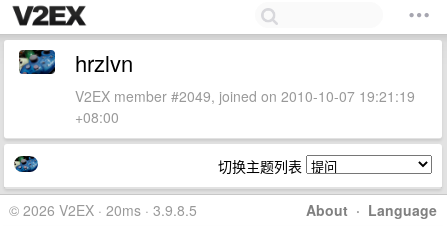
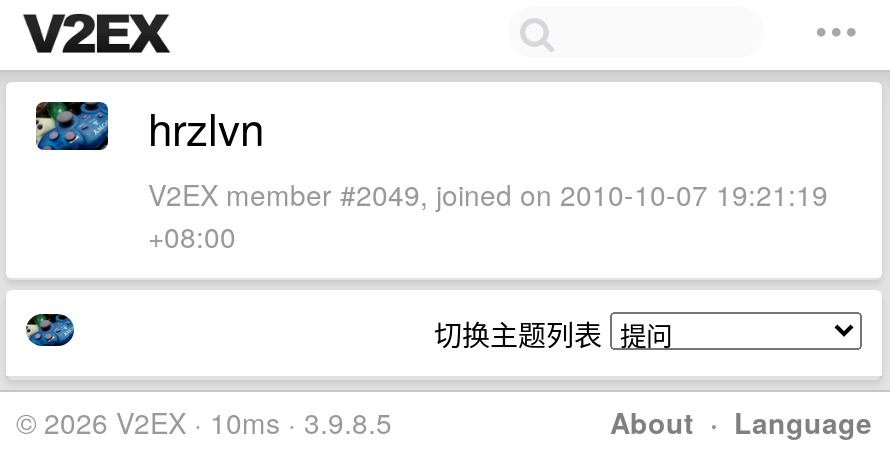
- © 2026 V2EX · 20ms · 3.9.8.5
+ © 2026 V2EX · 10ms · 3.9.8.5
